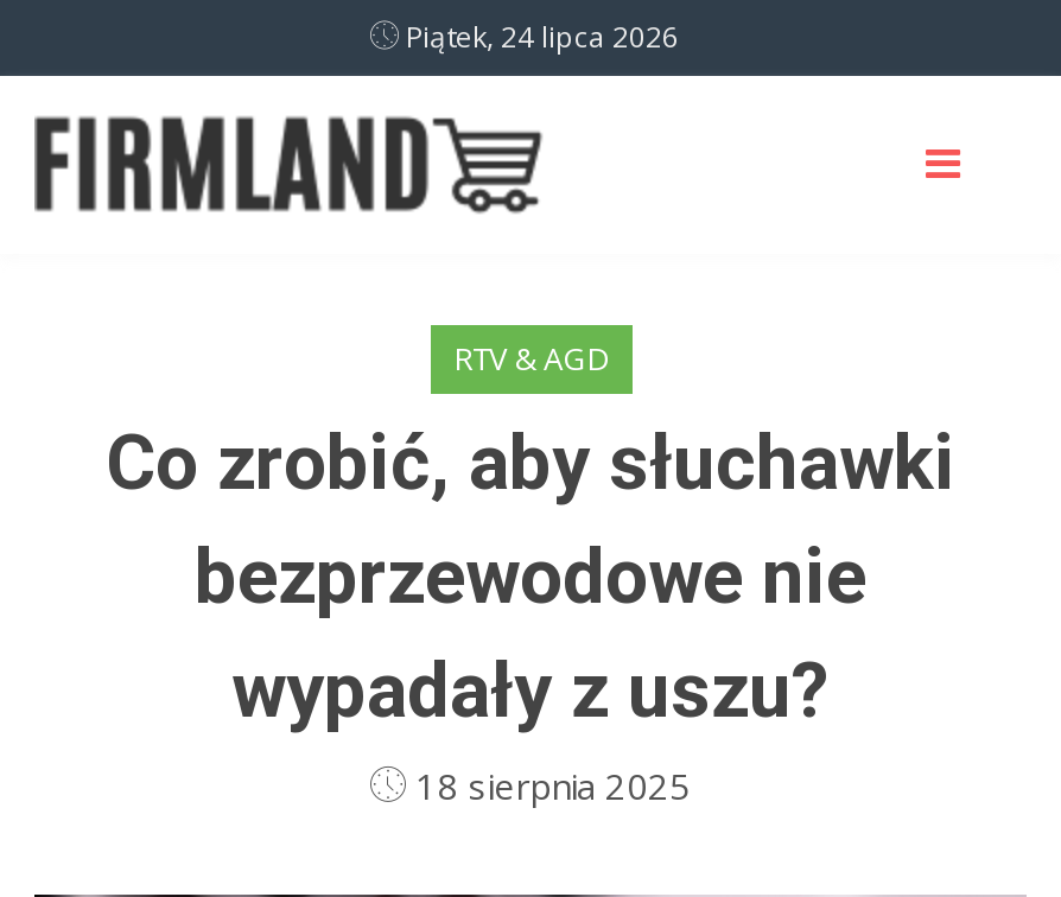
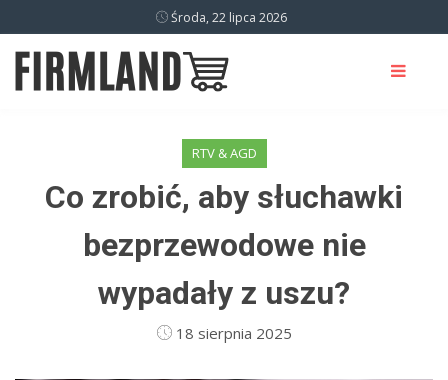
- Piątek, 24 lipca 2026
+ Środa, 22 lipca 2026
